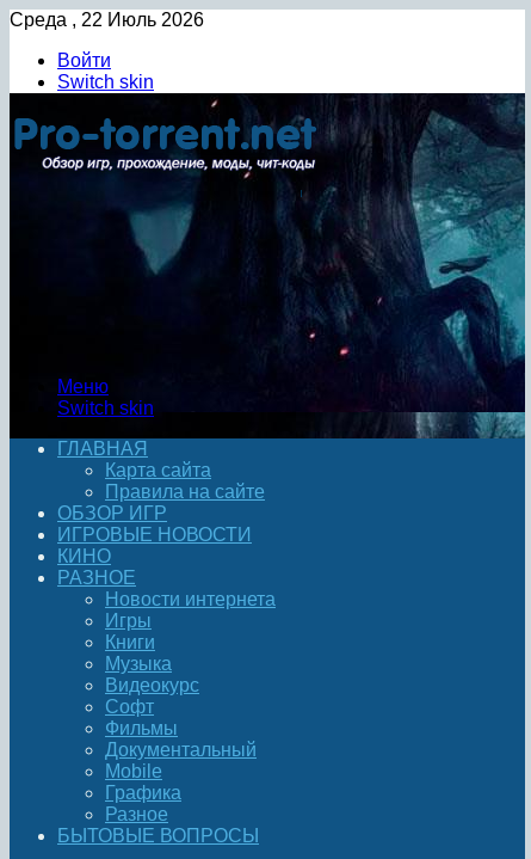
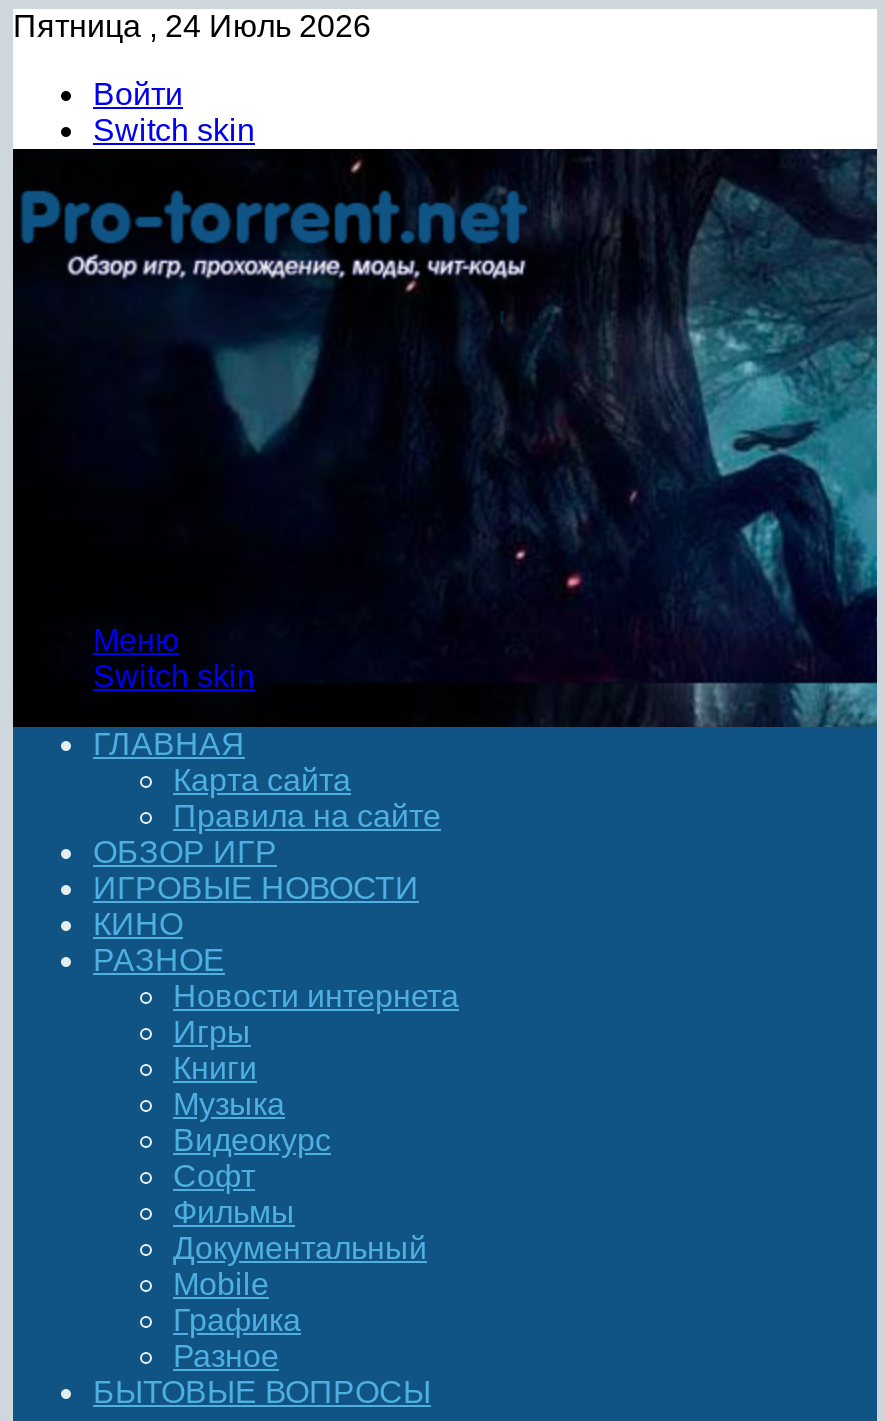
- Среда , 22 Июль 2026
+ Пятница , 24 Июль 2026
